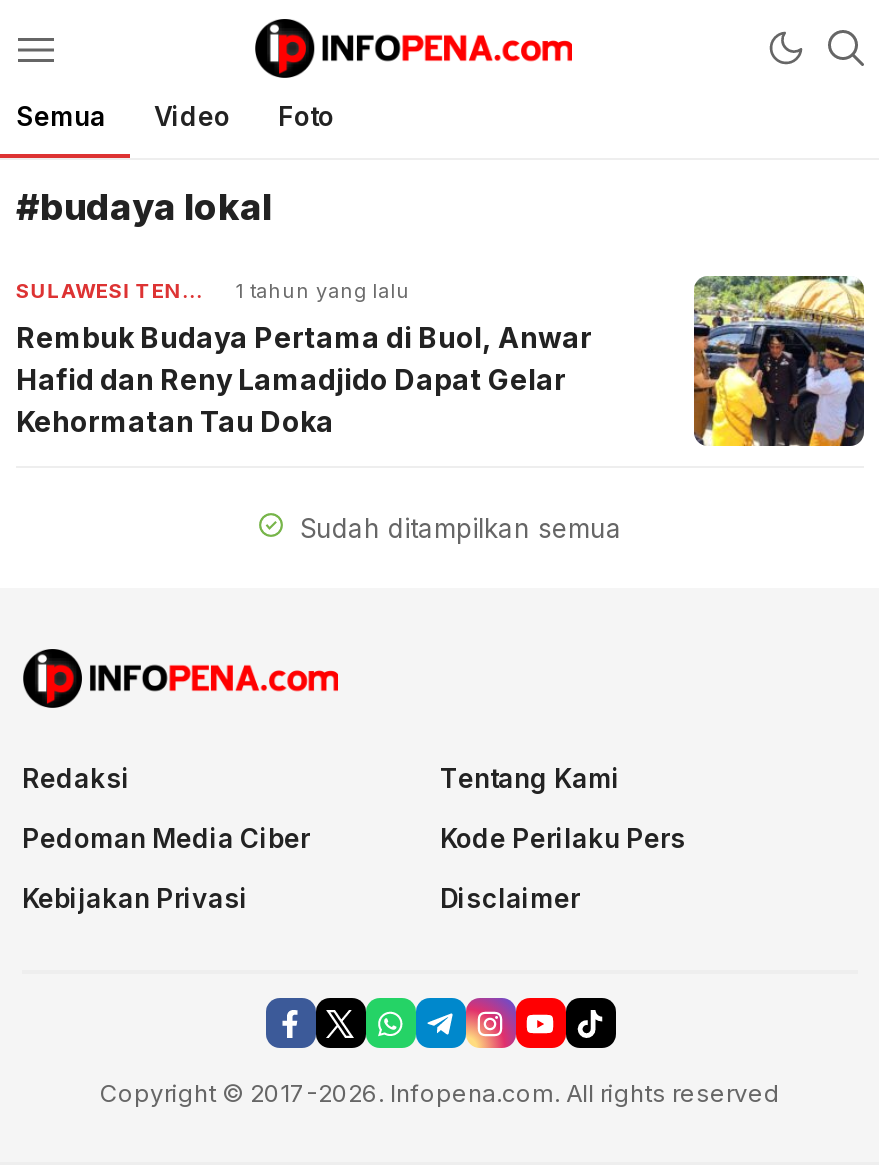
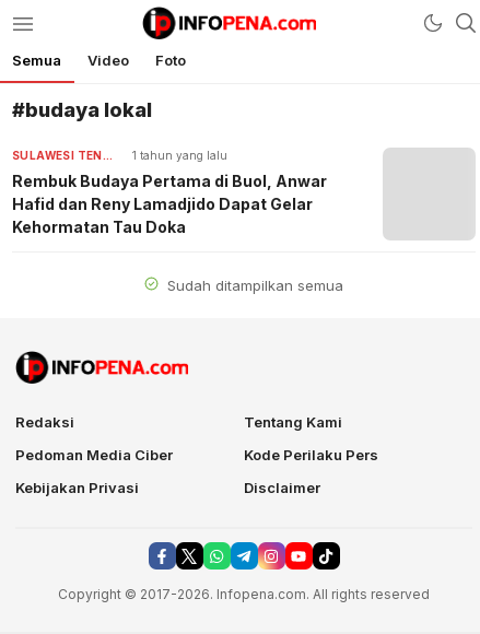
- [image]
